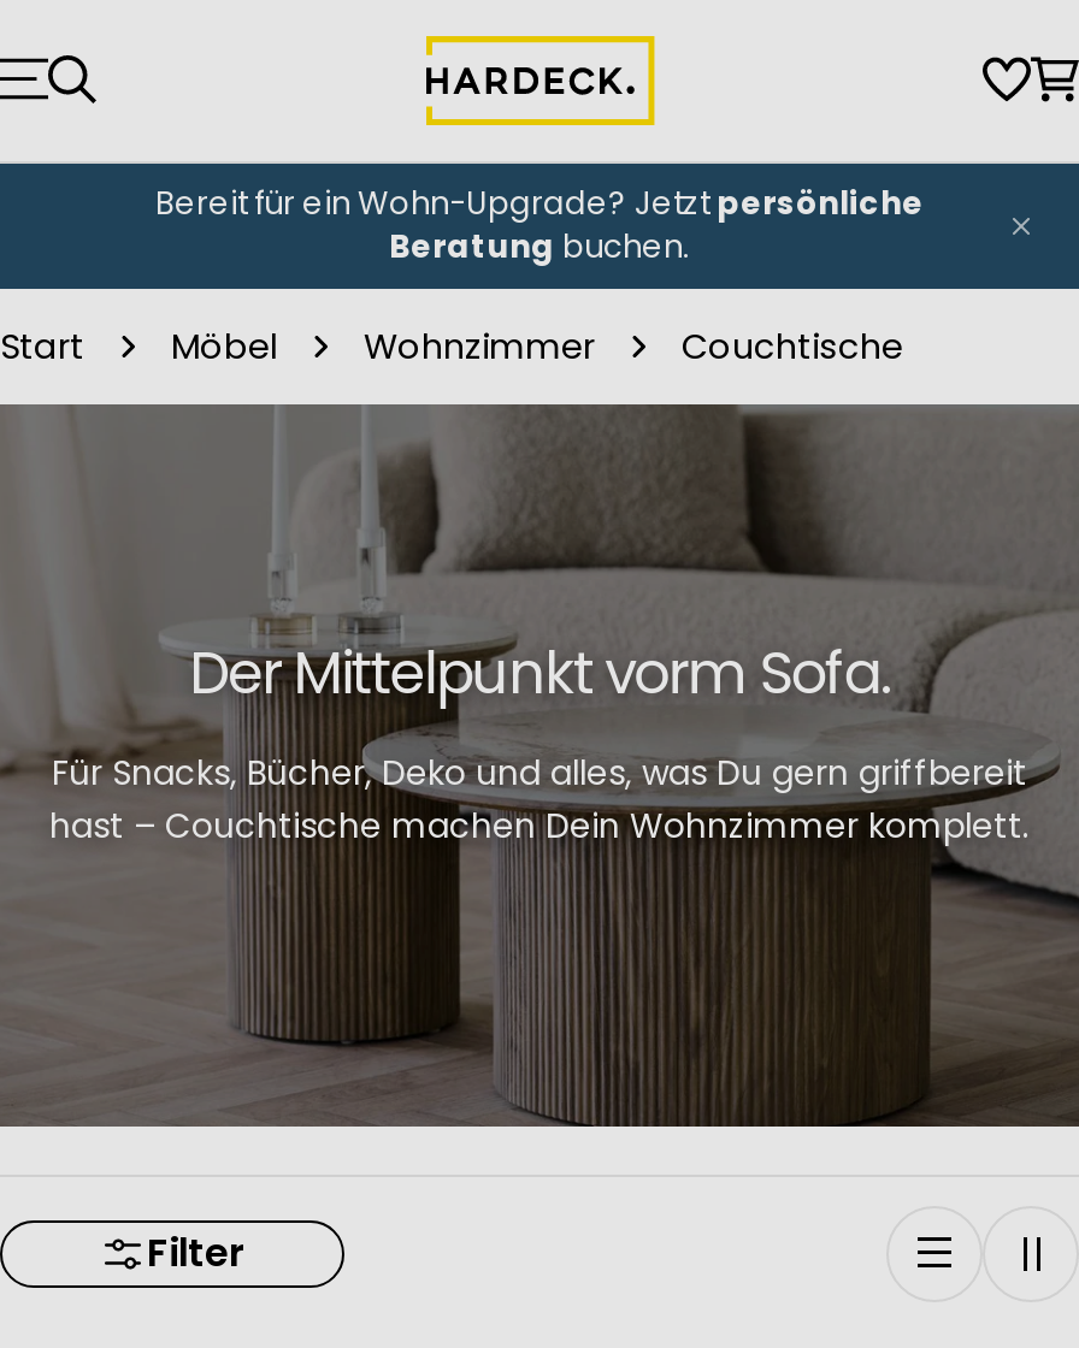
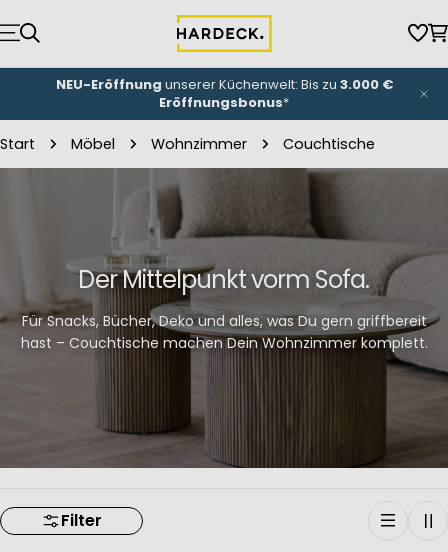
- Bereit für ein Wohn-Upgrade? Jetzt persönliche
- Beratung buchen.
+ NEU-Eröffnung unserer Küchenwelt: Bis zu 3.000 €
+ Eröffnungsbonus*
